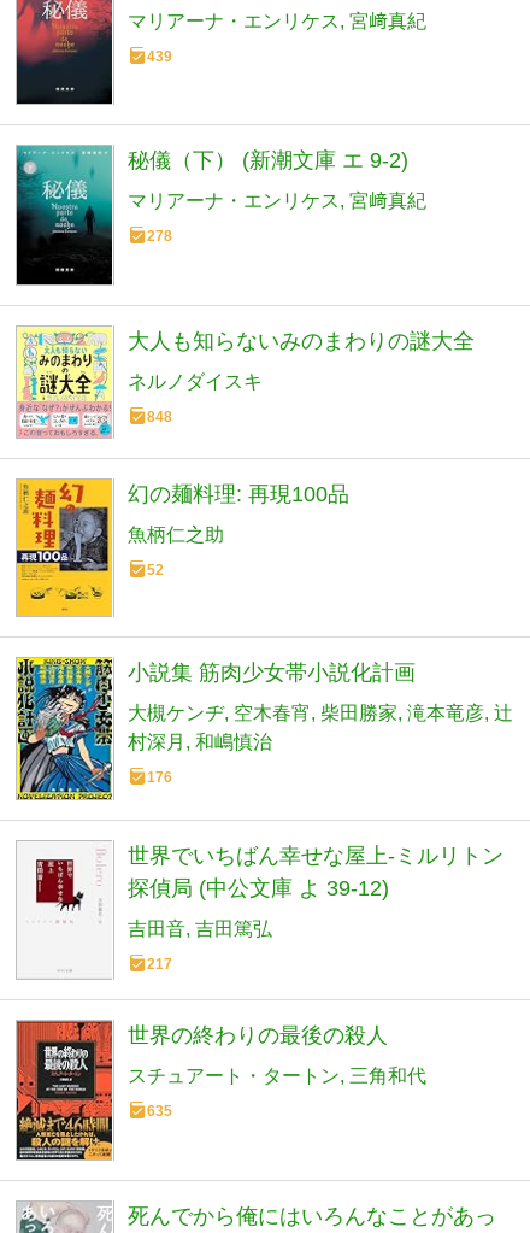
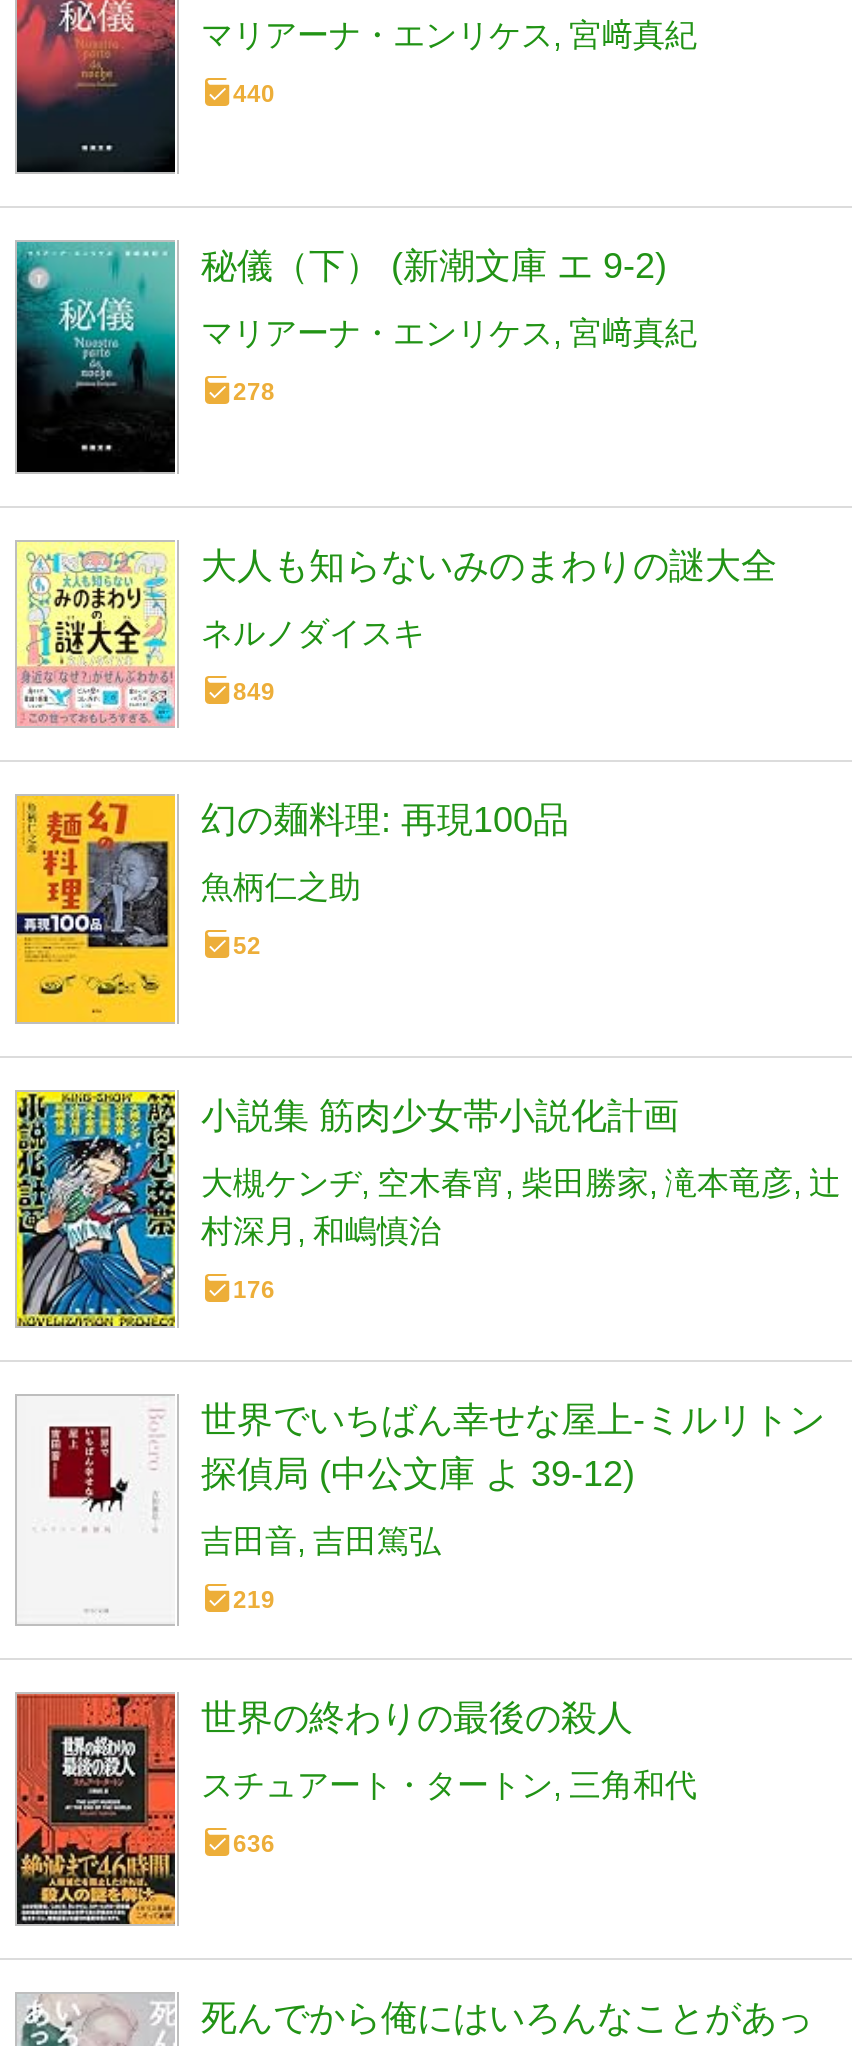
- 439
+ 440

- 848
+ 849

- 217
+ 219

- 635
+ 636
